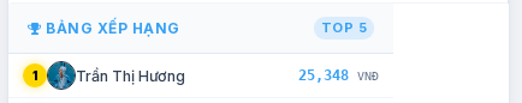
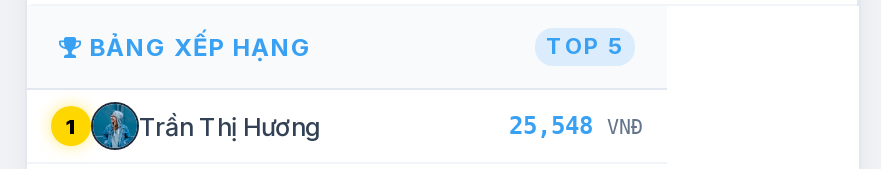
- 25,348 VNĐ
+ 25,548 VNĐ
